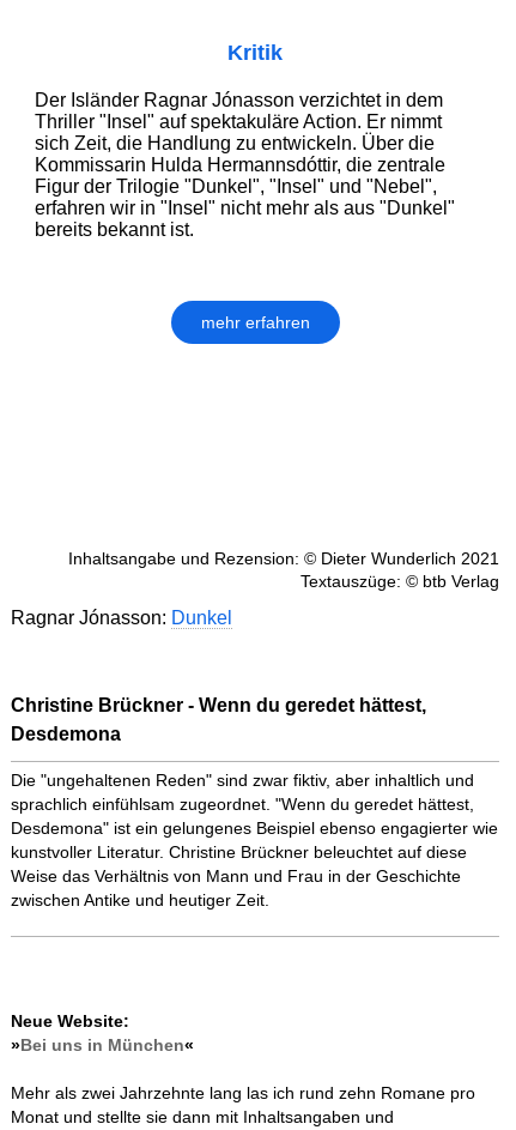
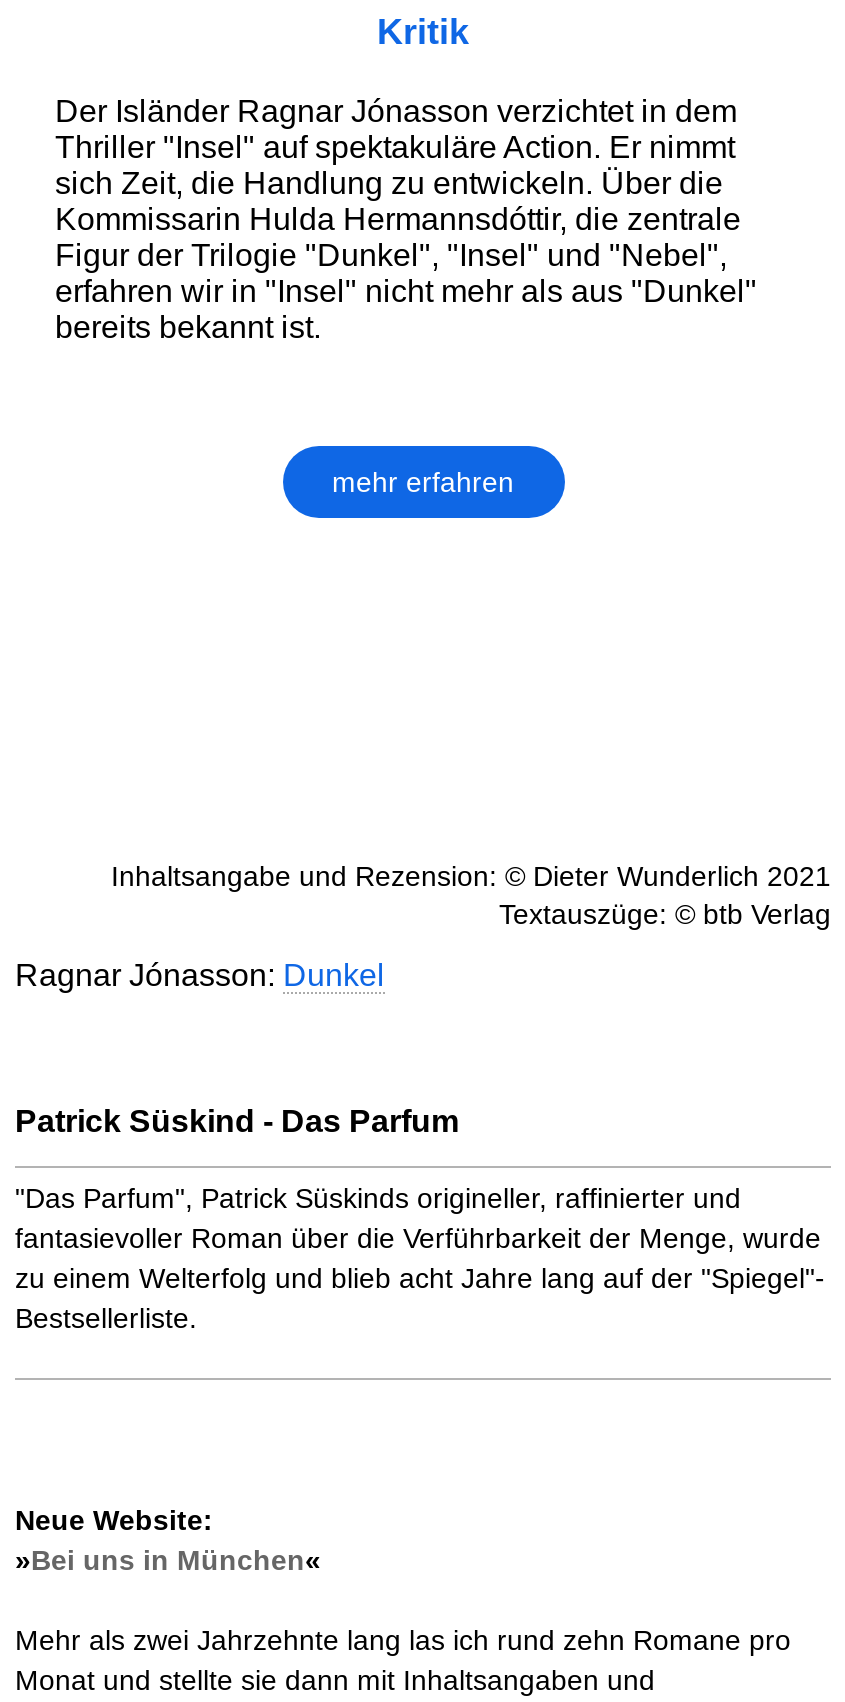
- Christine Brückner - Wenn du geredet hättest,
- Desdemona
+ Patrick Süskind - Das Parfum

- Die "ungehaltenen Reden" sind zwar fiktiv, aber inhaltlich und
- sprachlich einfühlsam zugeordnet. "Wenn du geredet hättest,
- Desdemona" ist ein gelungenes Beispiel ebenso engagierter wie
- kunstvoller Literatur. Christine Brückner beleuchtet auf diese
- Weise das Verhältnis von Mann und Frau in der Geschichte
- zwischen Antike und heutiger Zeit.
+ "Das Parfum", Patrick Süskinds origineller, raffinierter und
+ fantasievoller Roman über die Verführbarkeit der Menge, wurde
+ zu einem Welterfolg und blieb acht Jahre lang auf der "Spiegel"-
+ Bestsellerliste.
